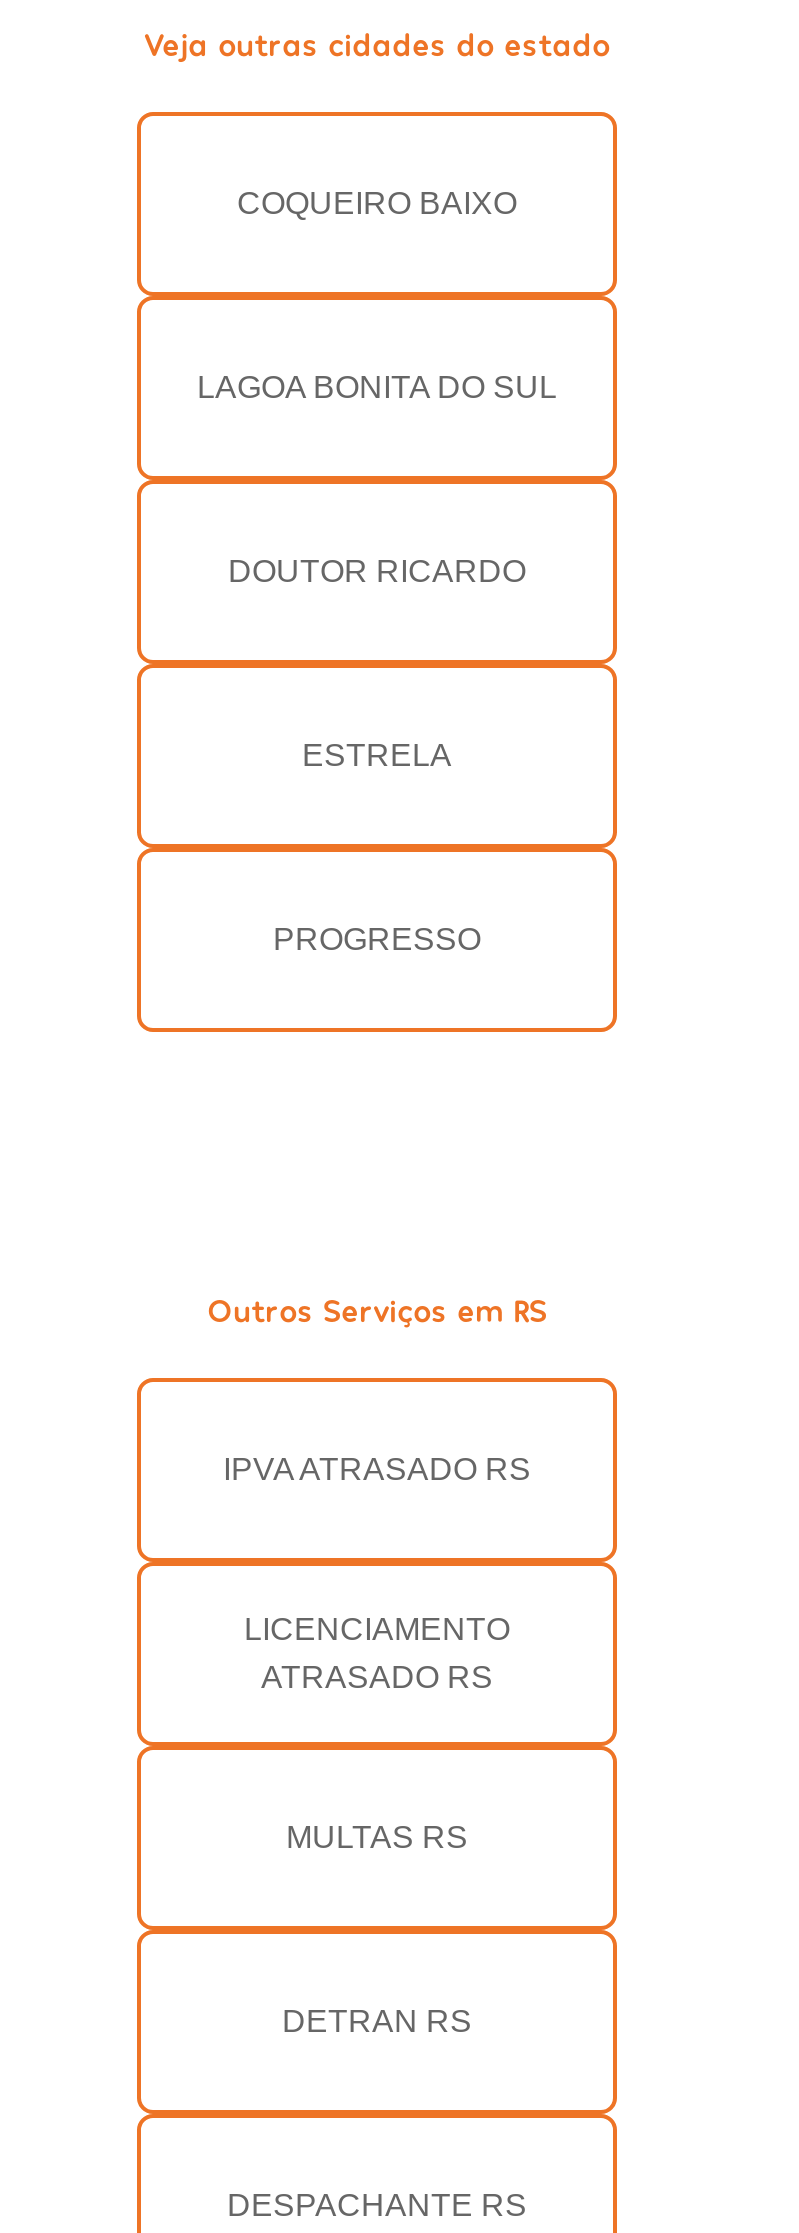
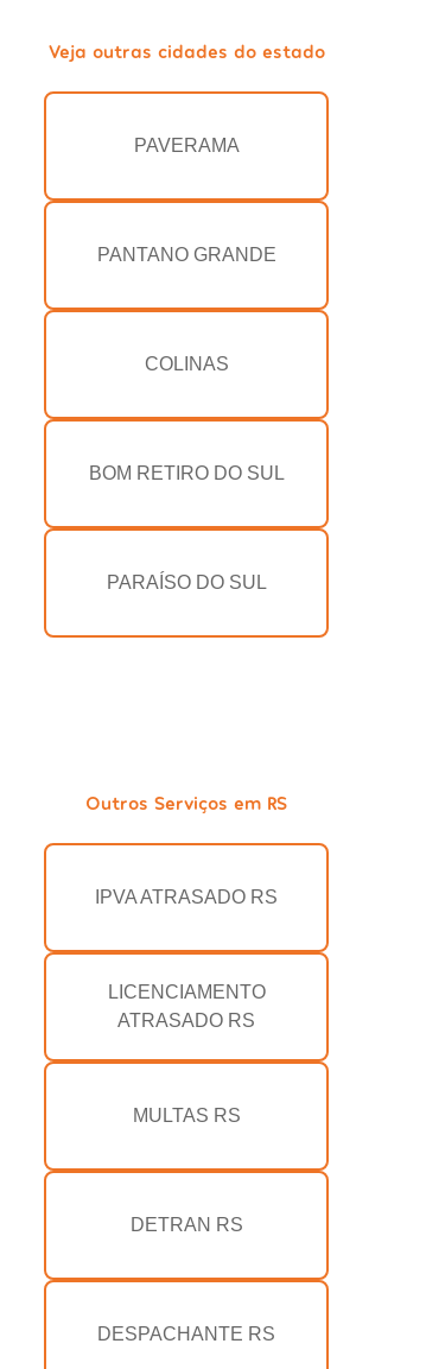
- COQUEIRO BAIXO
+ PAVERAMA

- LAGOA BONITA DO SUL
+ PANTANO GRANDE

- DOUTOR RICARDO
+ COLINAS

- ESTRELA
+ BOM RETIRO DO SUL

- PROGRESSO
+ PARAÍSO DO SUL
